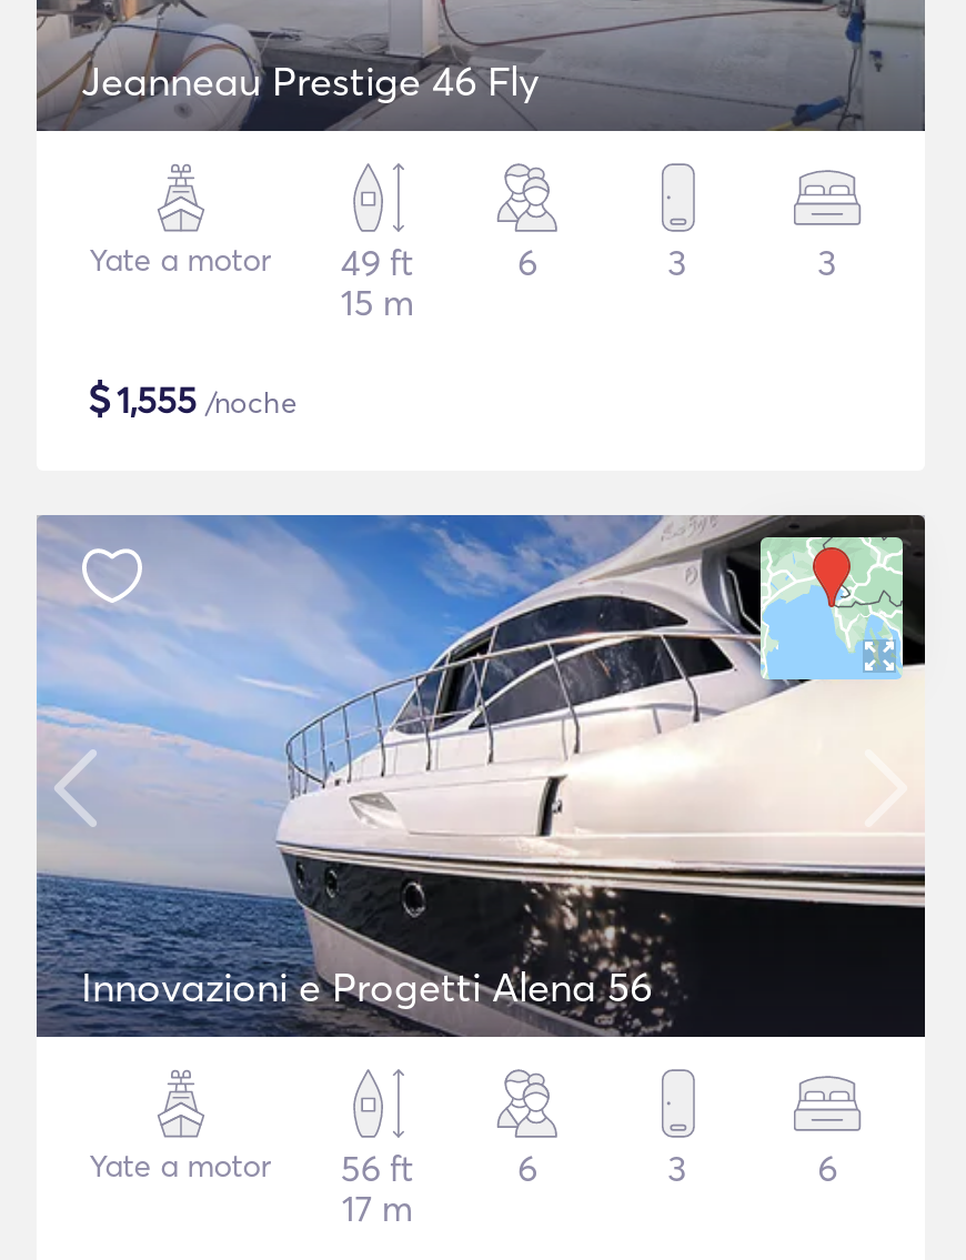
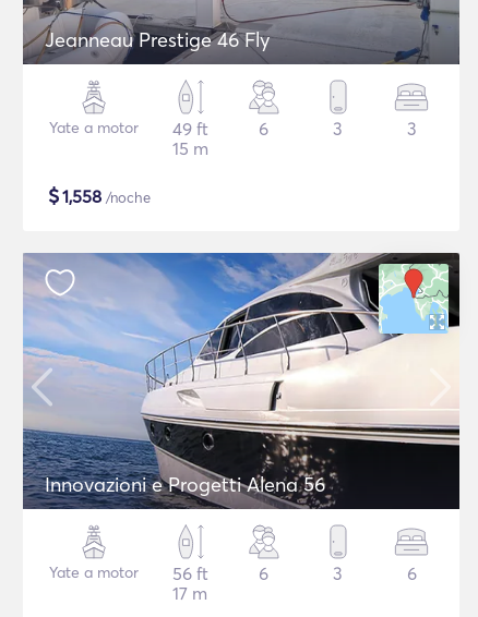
- $1,555 /noche
+ $1,558 /noche
